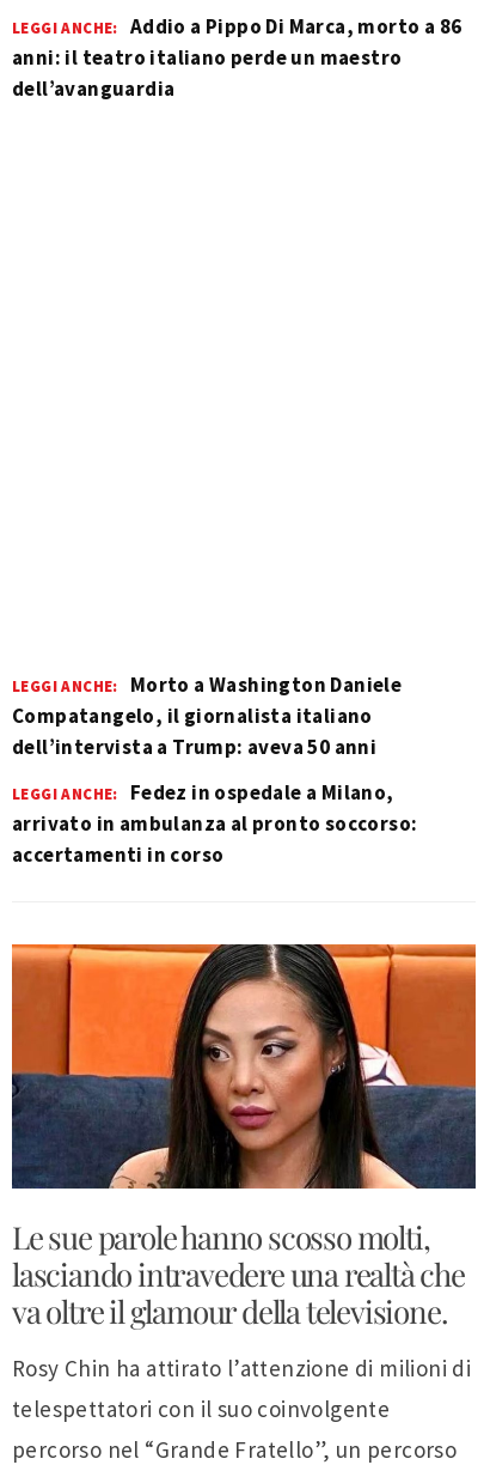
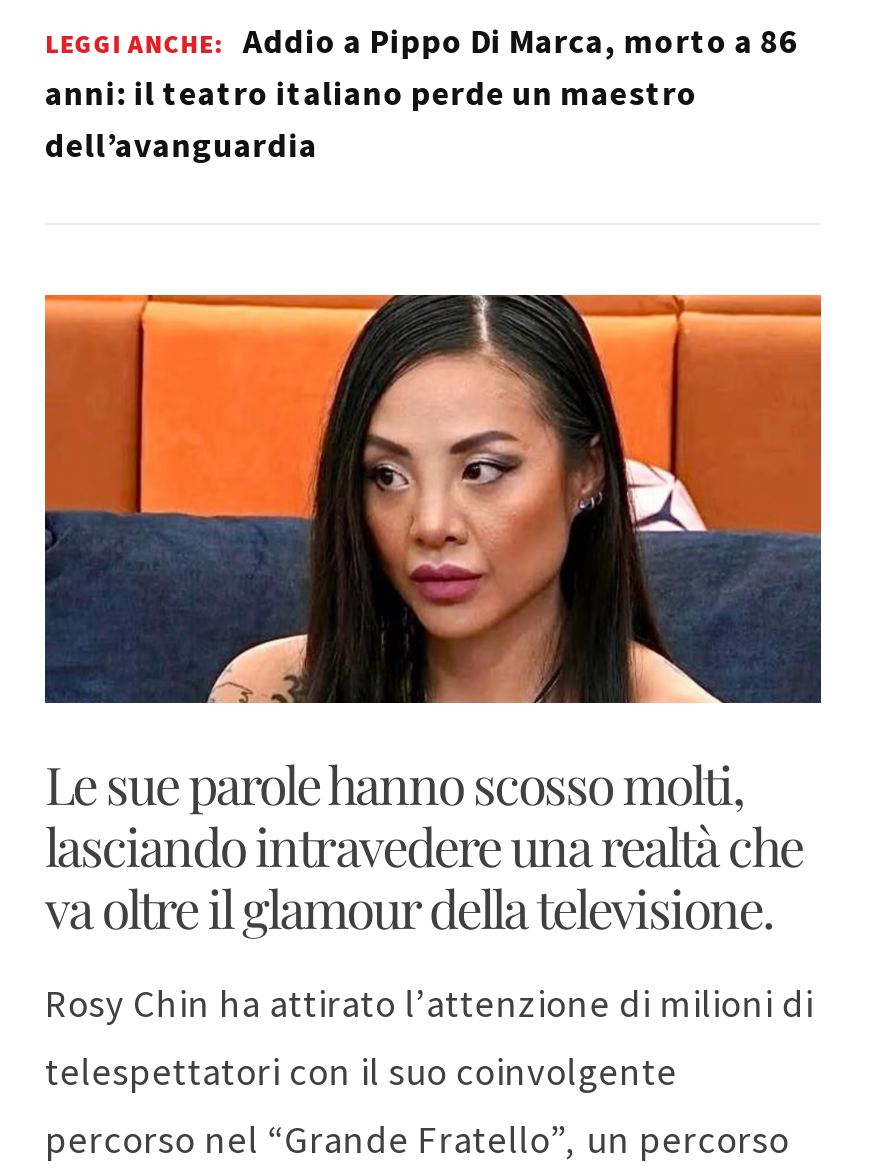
- LEGGI ANCHE: Morto a Washington Daniele
- Compatangelo, il giornalista italiano
- dell’intervista a Trump: aveva 50 anni
- LEGGI ANCHE: Fedez in ospedale a Milano,
- arrivato in ambulanza al pronto soccorso:
- accertamenti in corso
